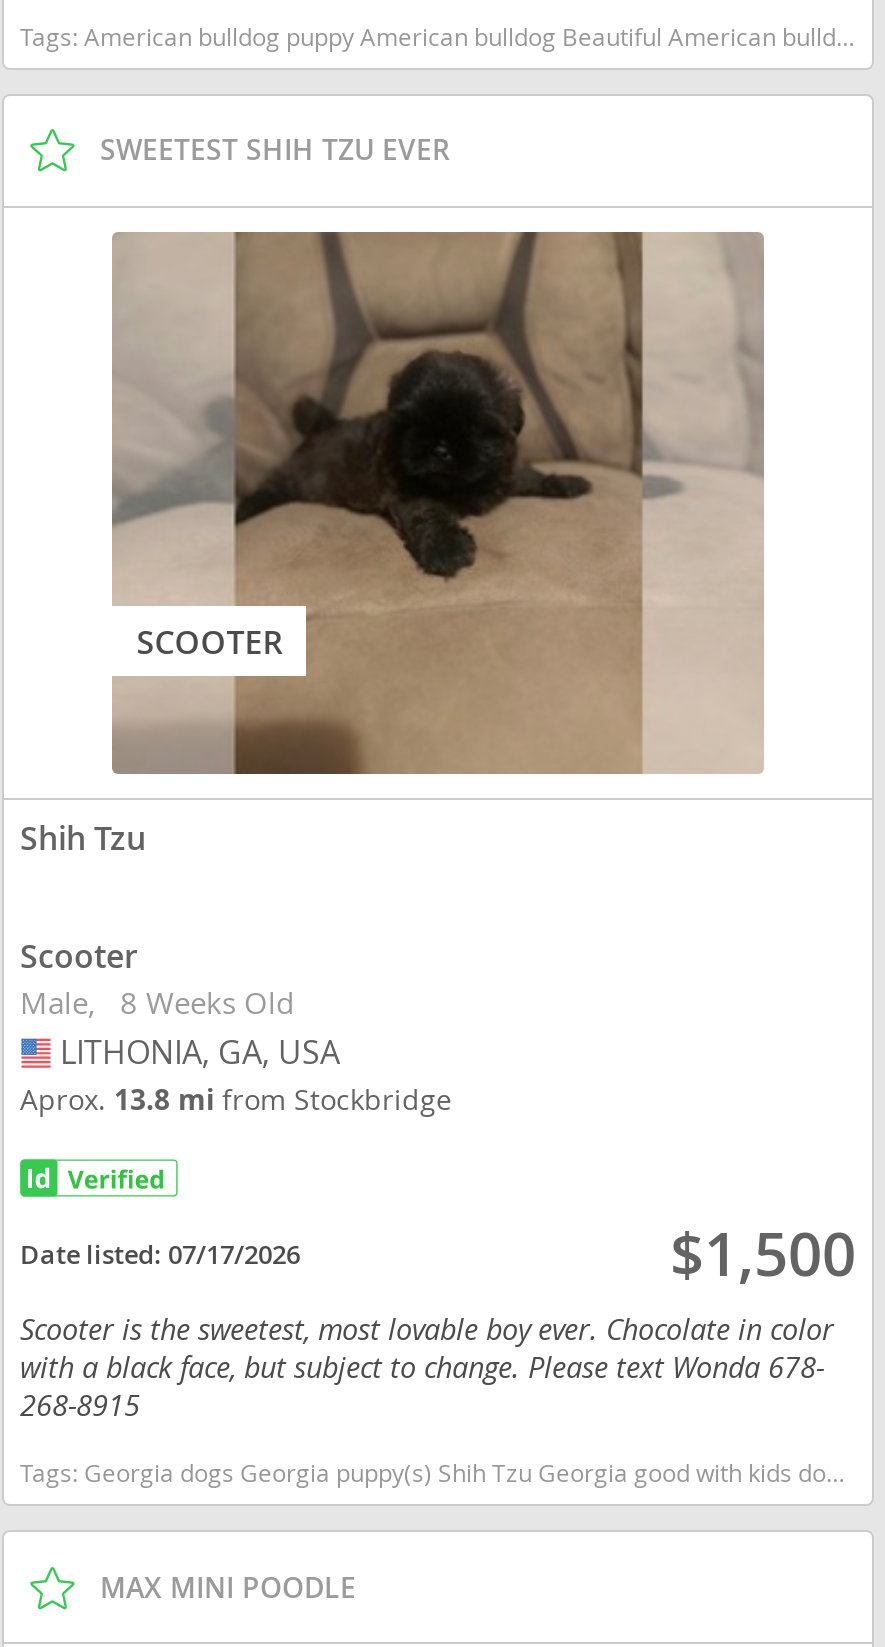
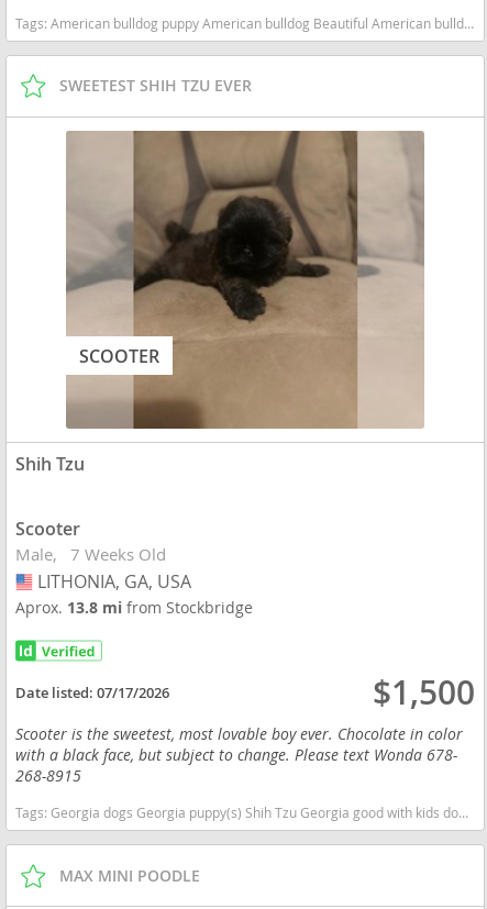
- Male 8 Weeks Old
+ Male 7 Weeks Old
